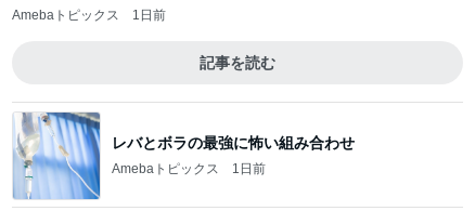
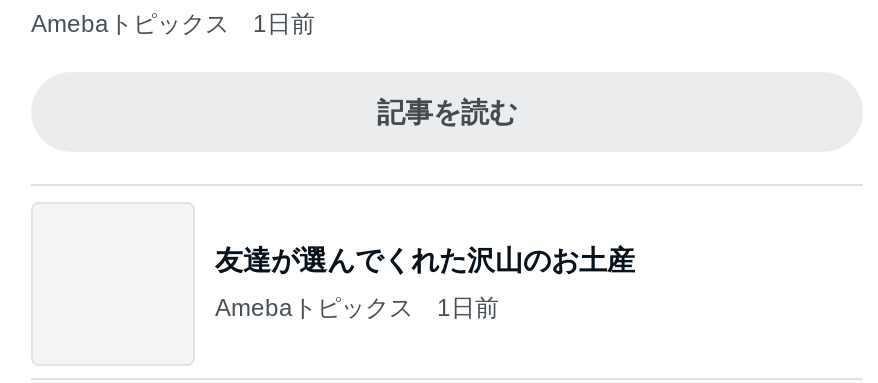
- [image]

- レバとボラの最強に怖い組み合わせ
+ 友達が選んでくれた沢山のお土産
